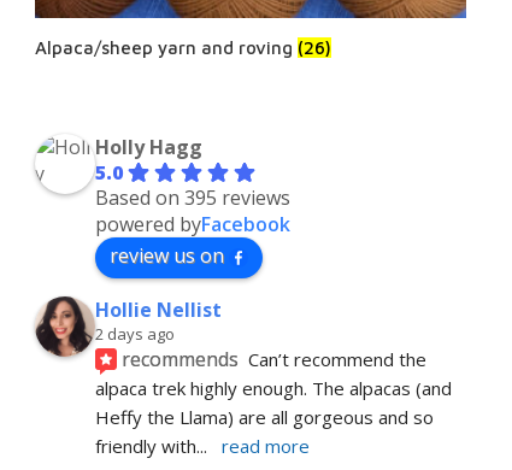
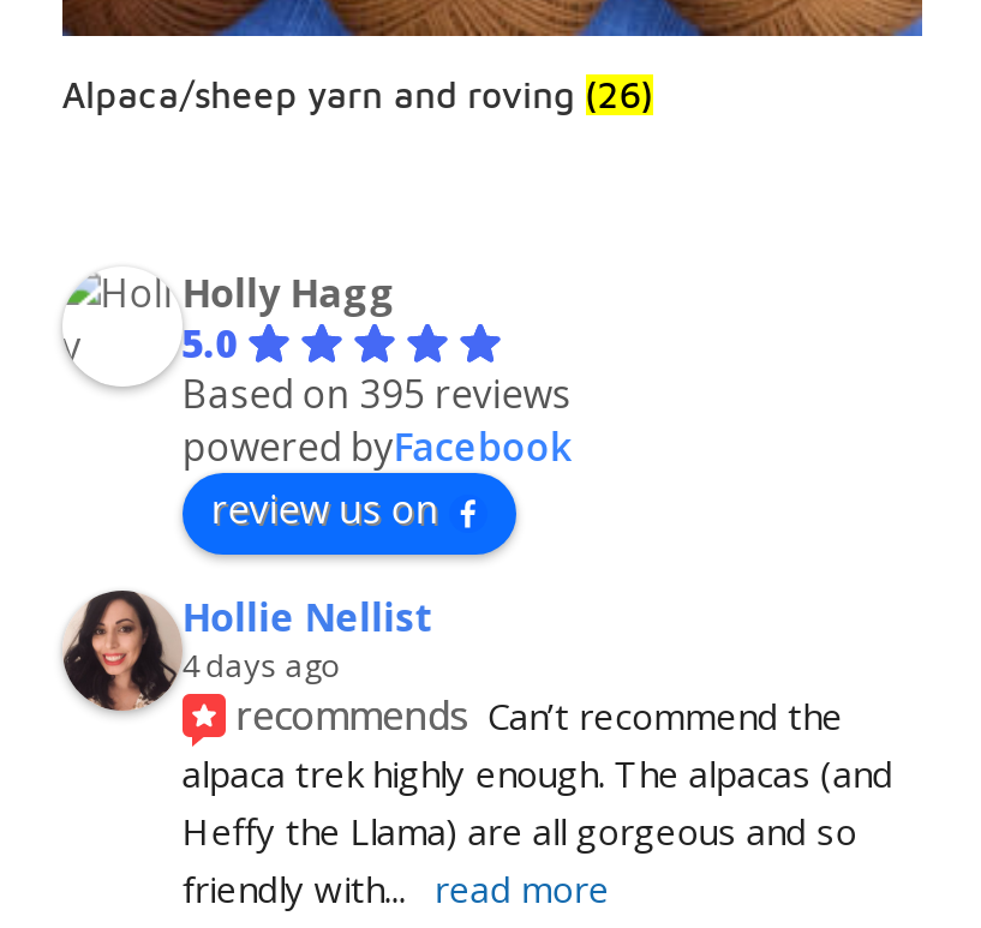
- 2 days ago
+ 4 days ago
